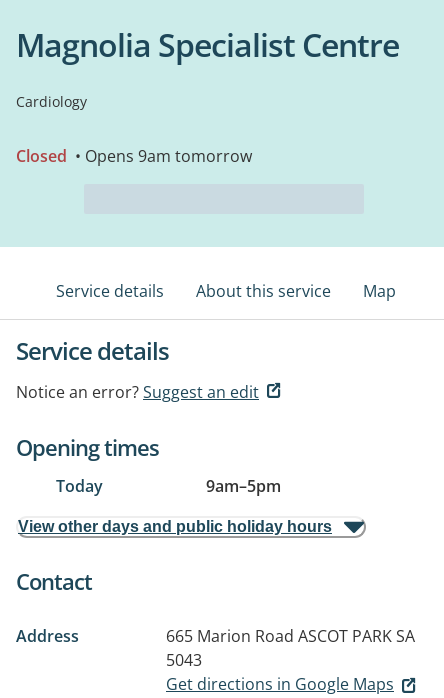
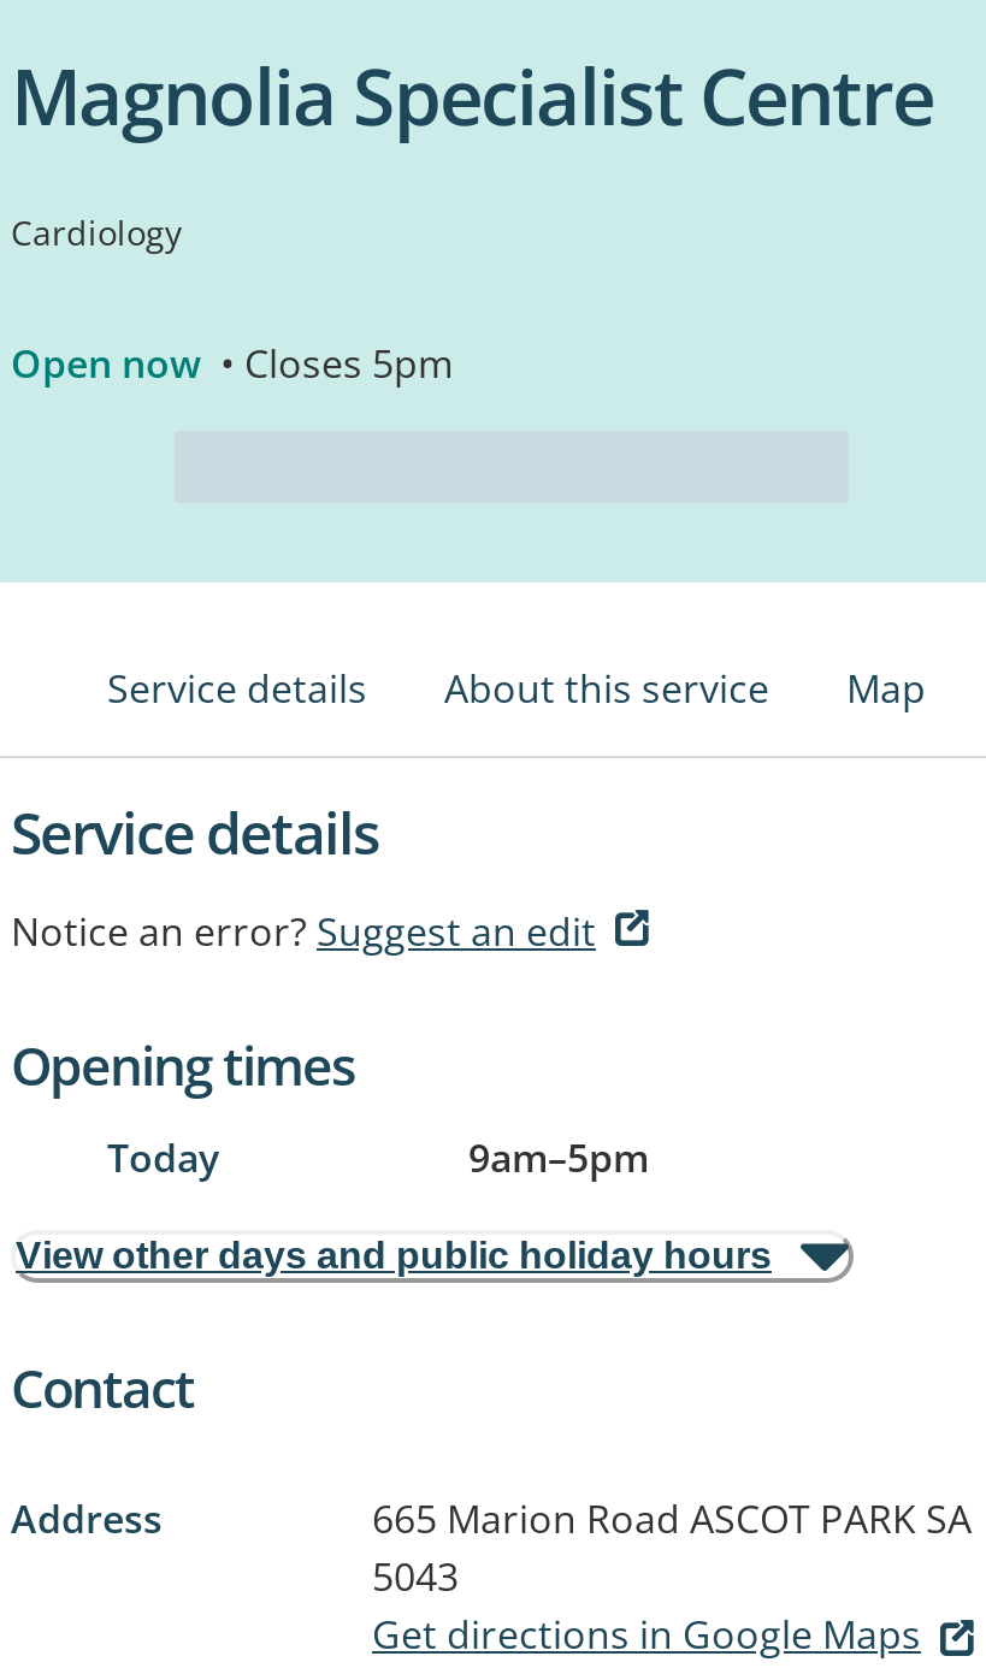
- Closed • Opens 9am tomorrow
+ Open now • Closes 5pm
